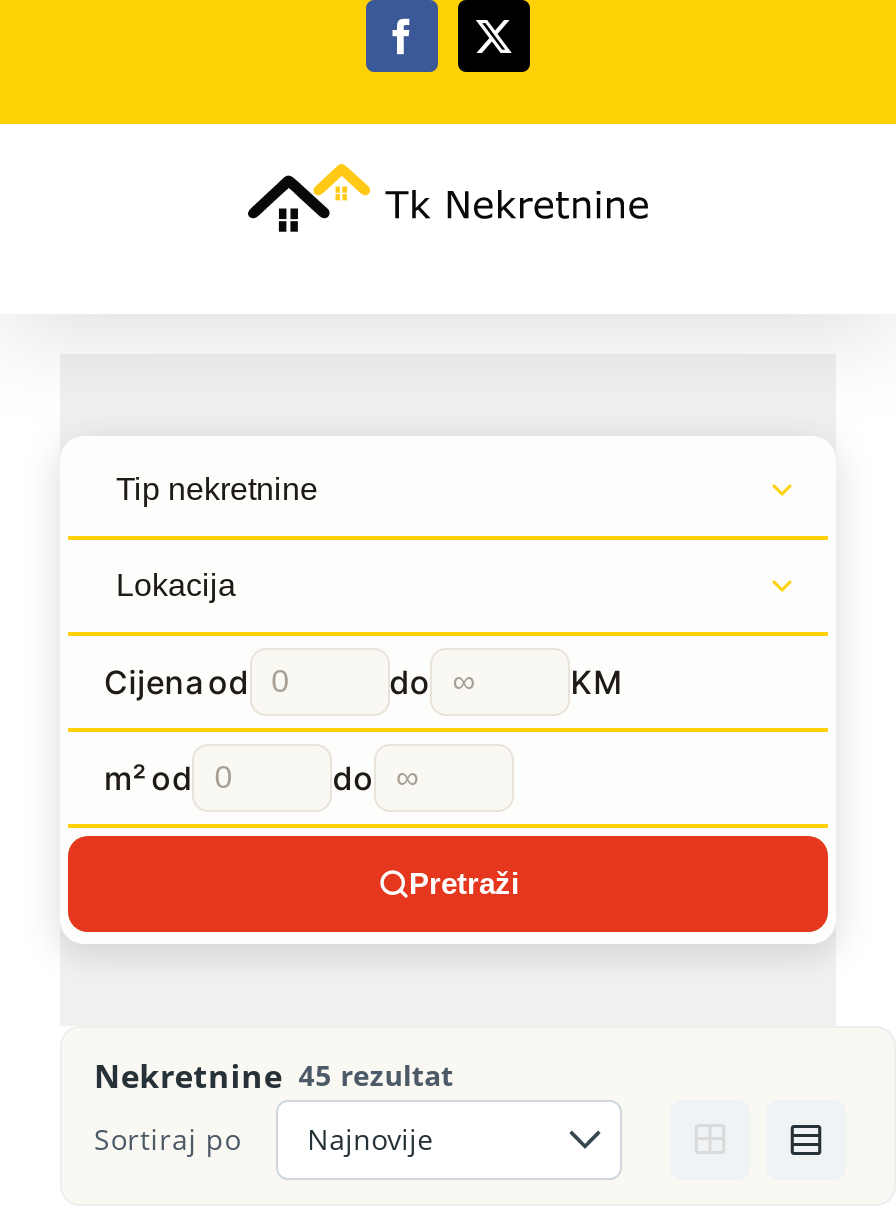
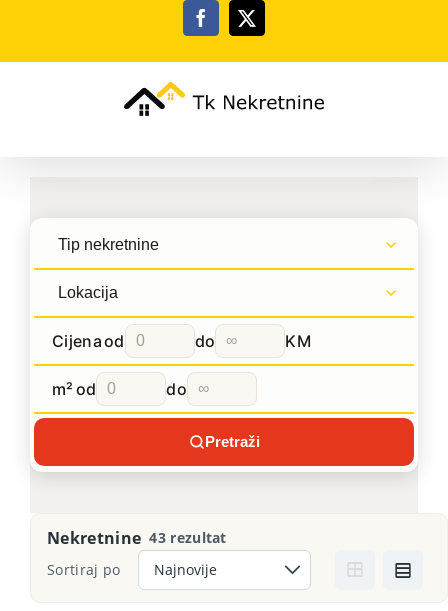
- Nekretnine 45 rezultat
+ Nekretnine 43 rezultat
